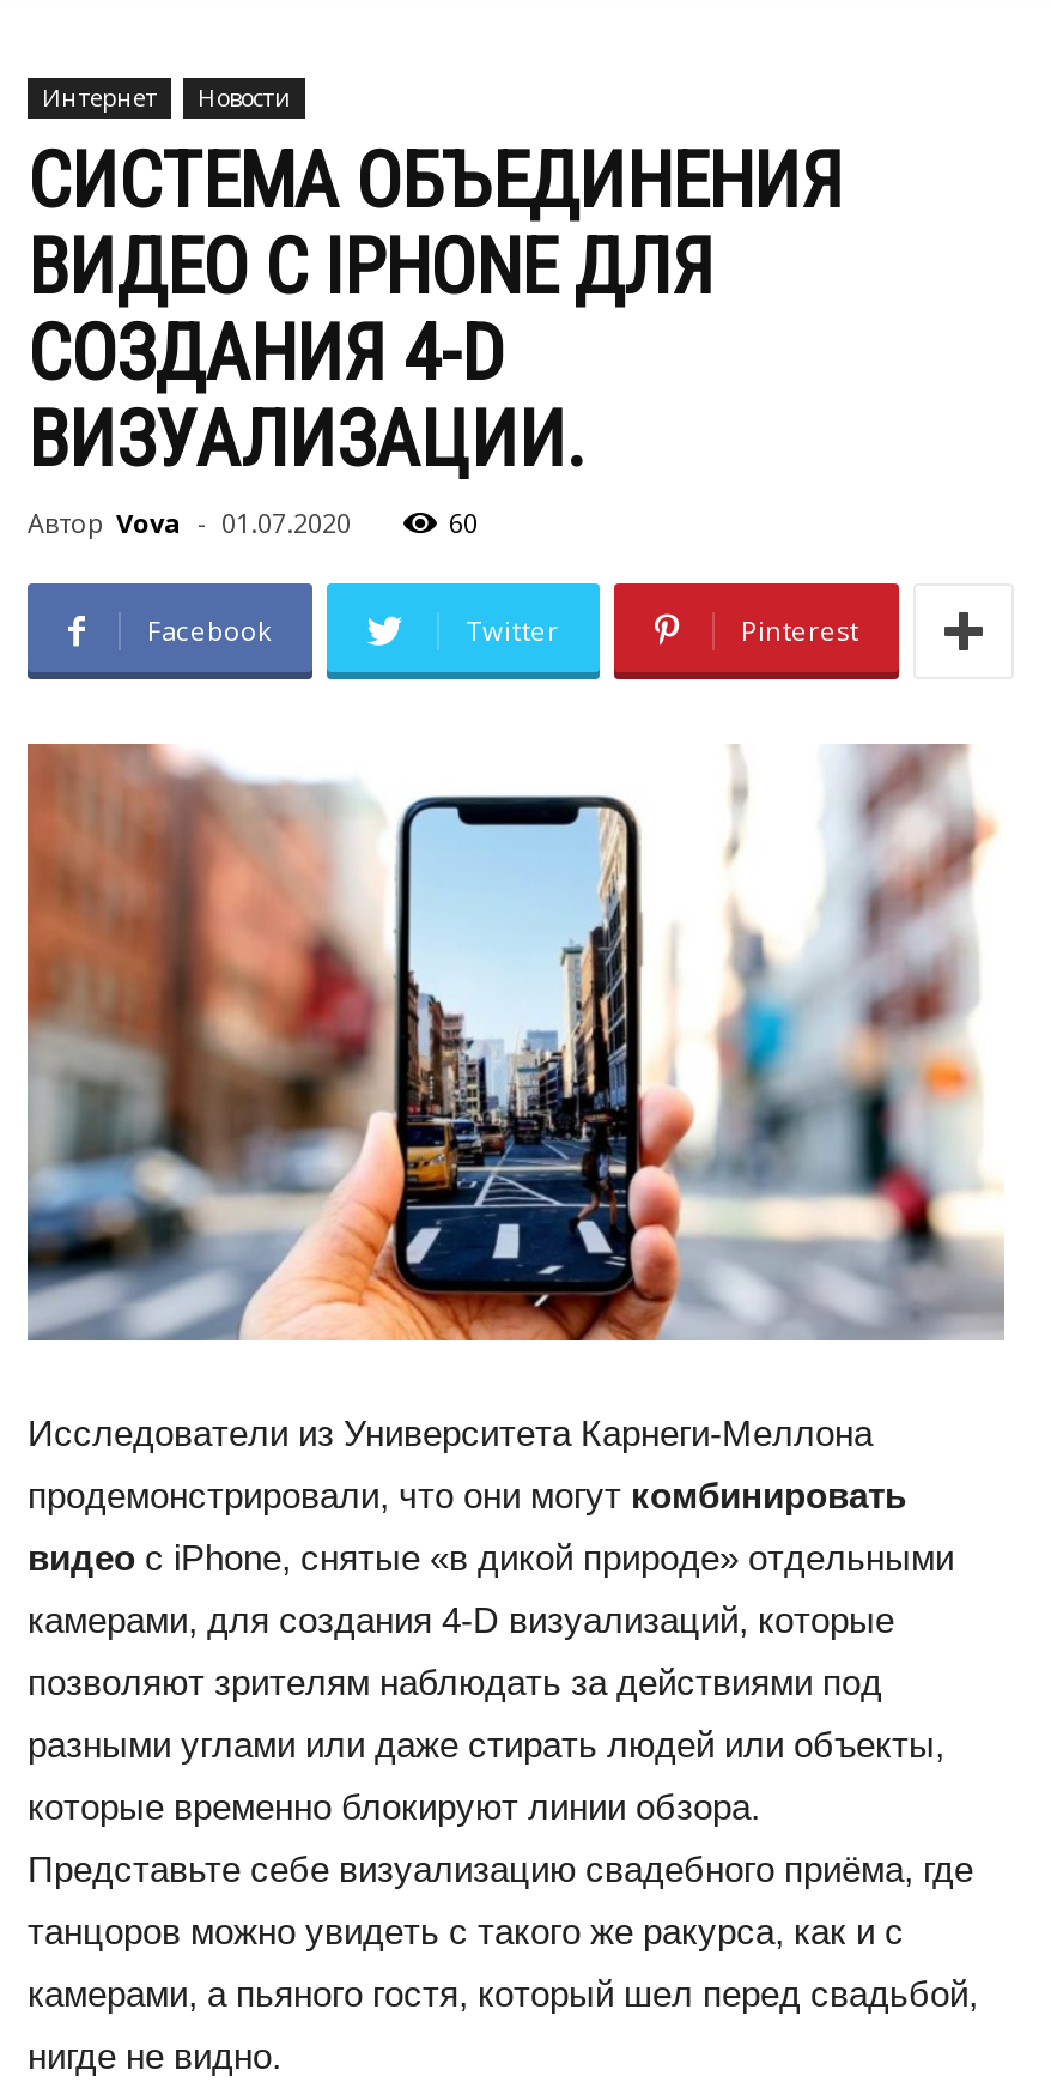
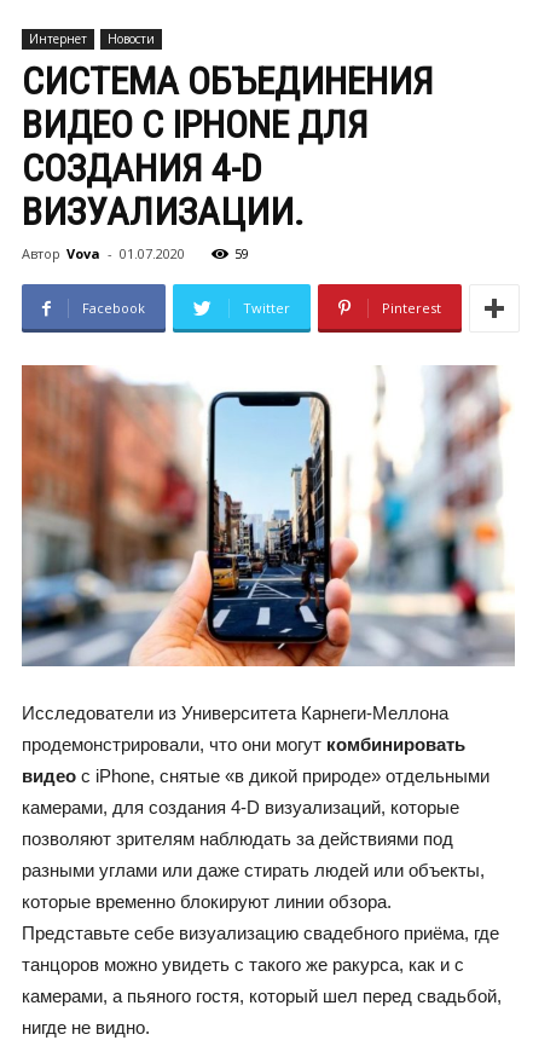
- 60
+ 59
